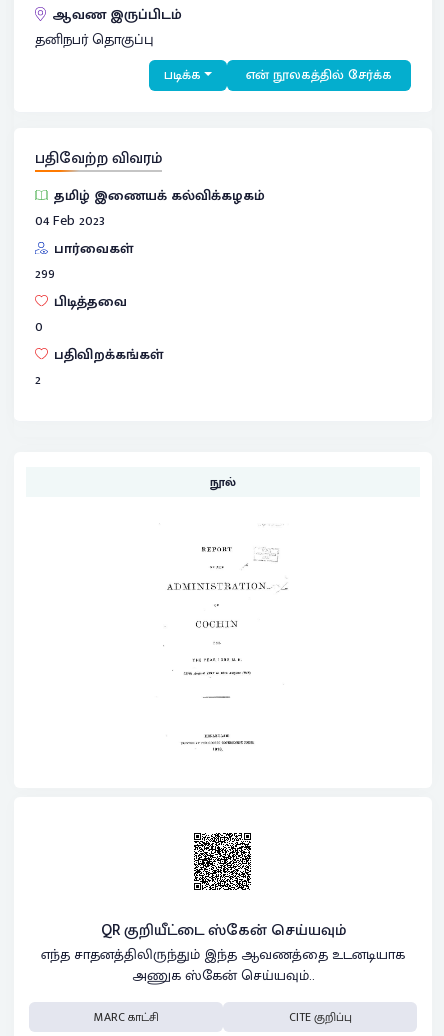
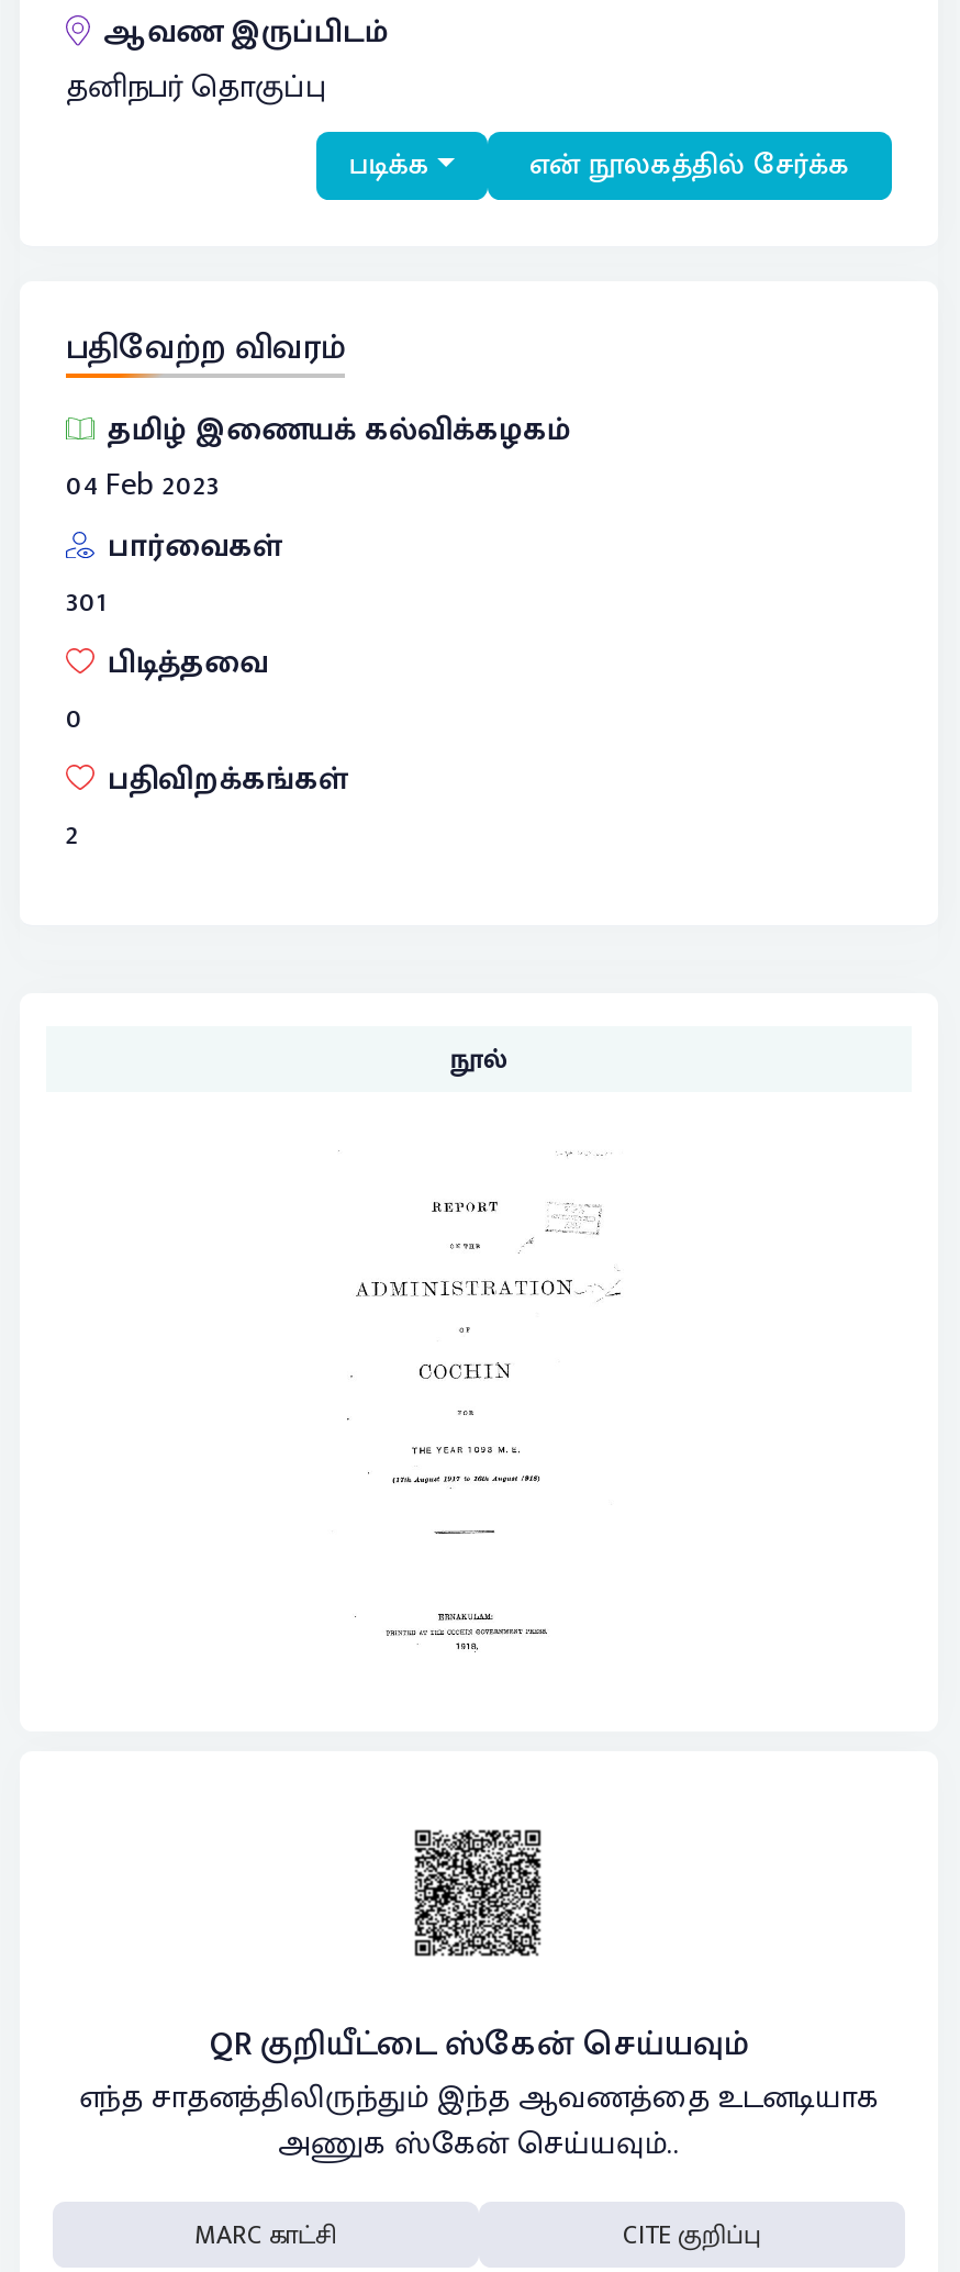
- 299
+ 301
